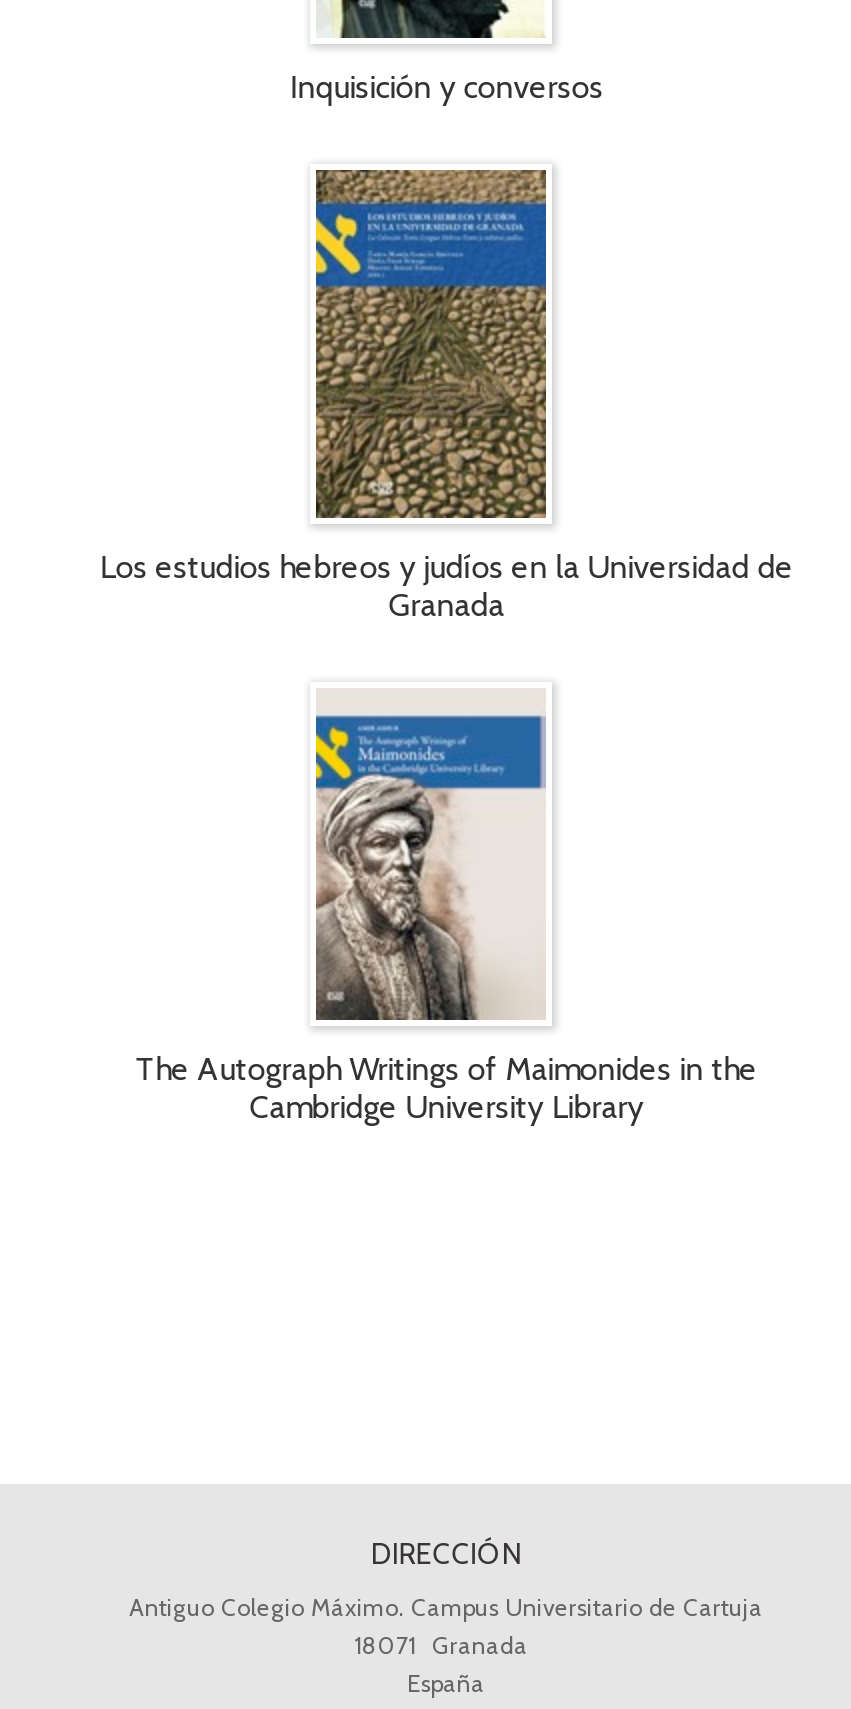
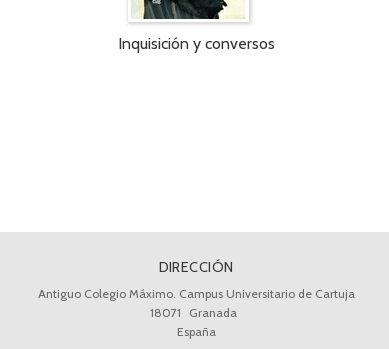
- [image]
- Los estudios hebreos y judíos en la Universidad de
- Granada

- [image]
- The Autograph Writings of Maimonides in the
- Cambridge University Library
